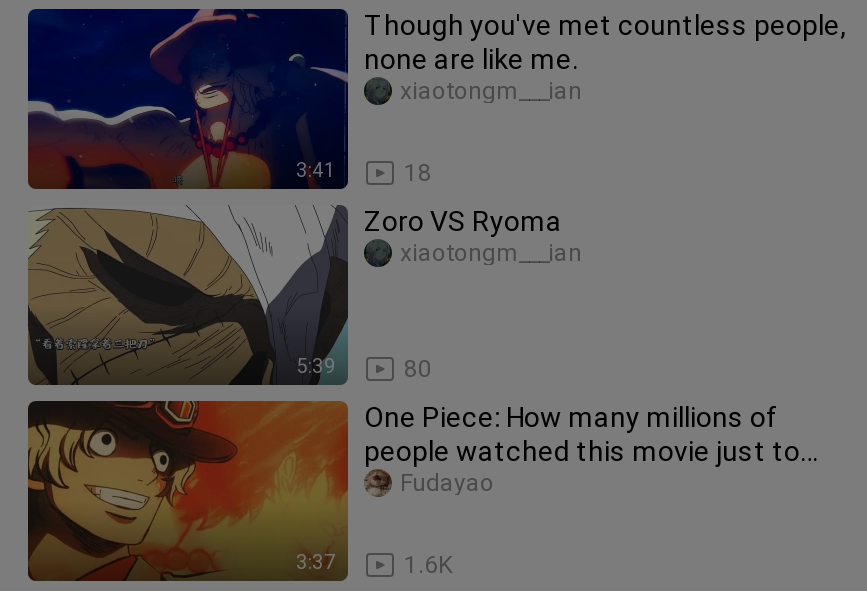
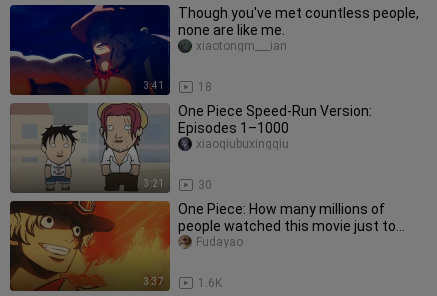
- [image]
- 5:39
+ [image]
+ 3:21

- Zoro VS Ryoma
+ One Piece Speed-Run Version:
+ Episodes 1–1000

- xiaotongm___ian
+ xiaoqiubuxingqiu

- 80
+ 30
